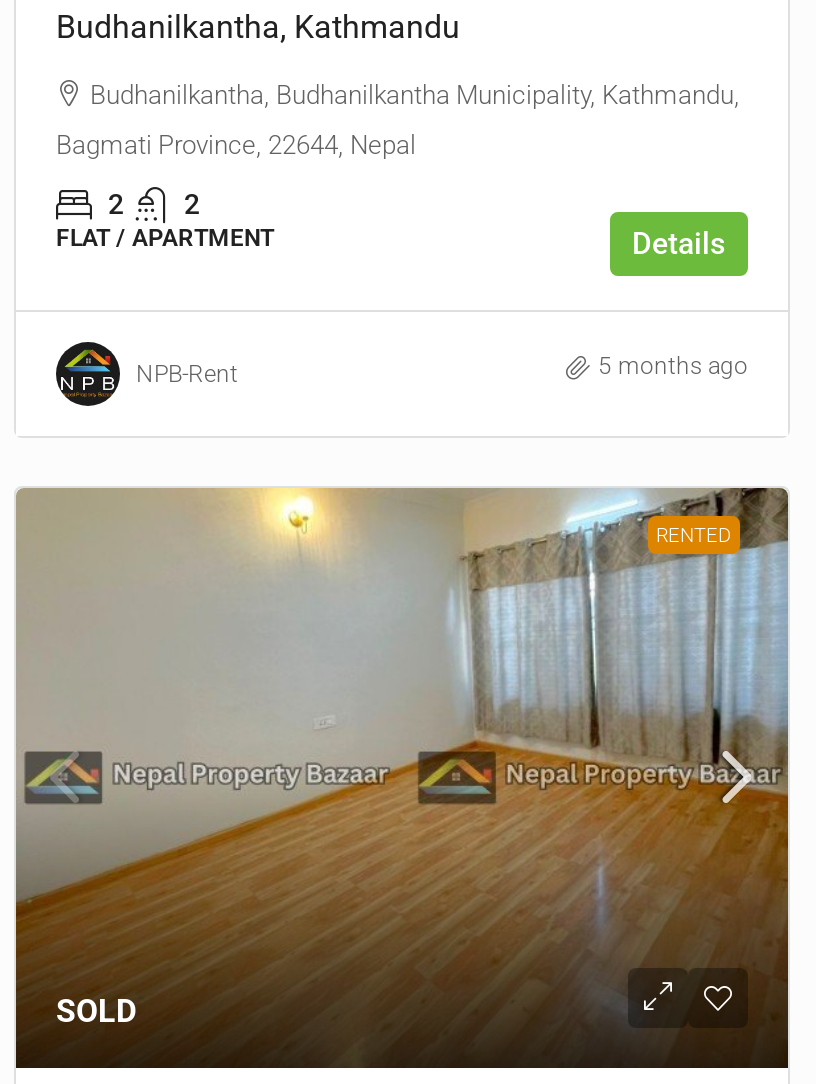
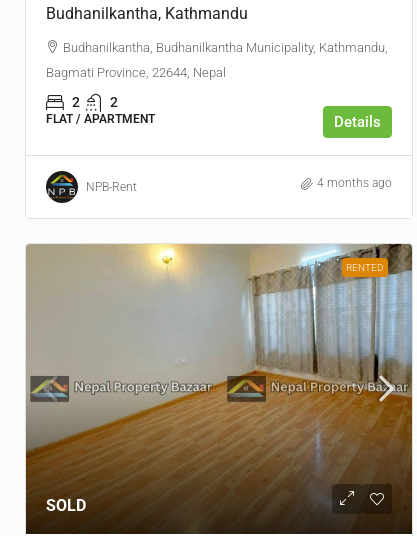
- 5 months ago
+ 4 months ago
